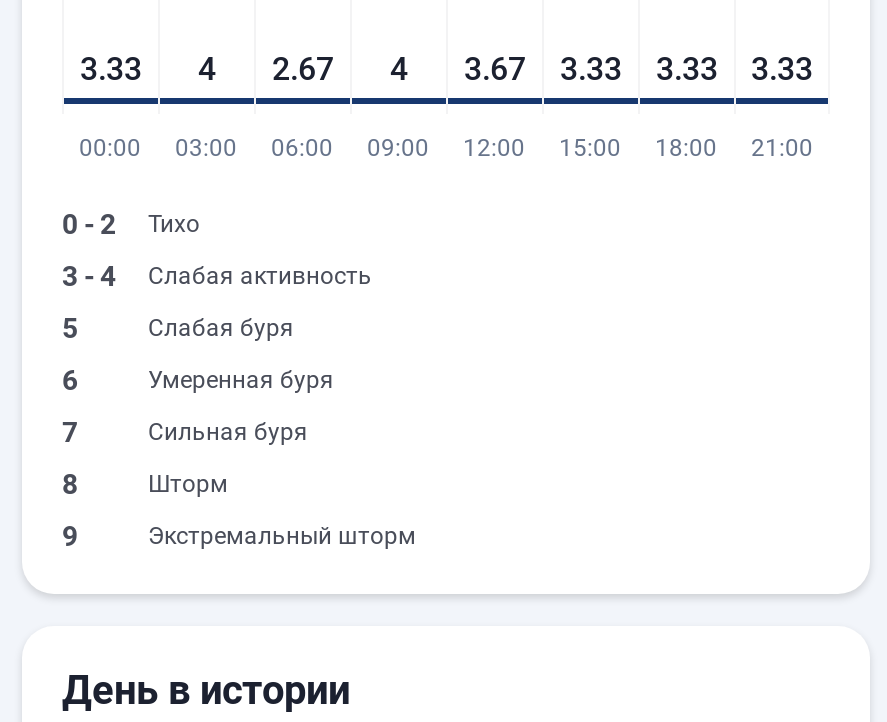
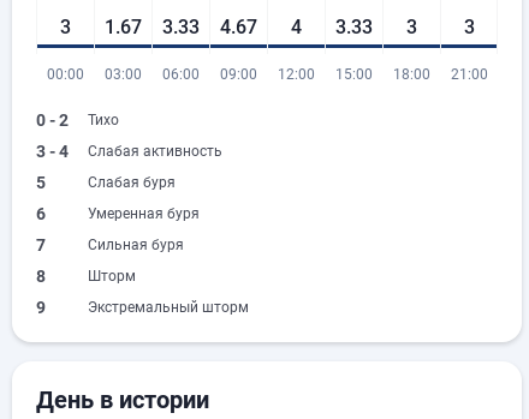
- 3.33
+ 3

- 4
+ 1.67

- 2.67
+ 3.33

- 4
+ 4.67

- 3.67
+ 4

- 3.33
+ 3

- 3.33
+ 3
